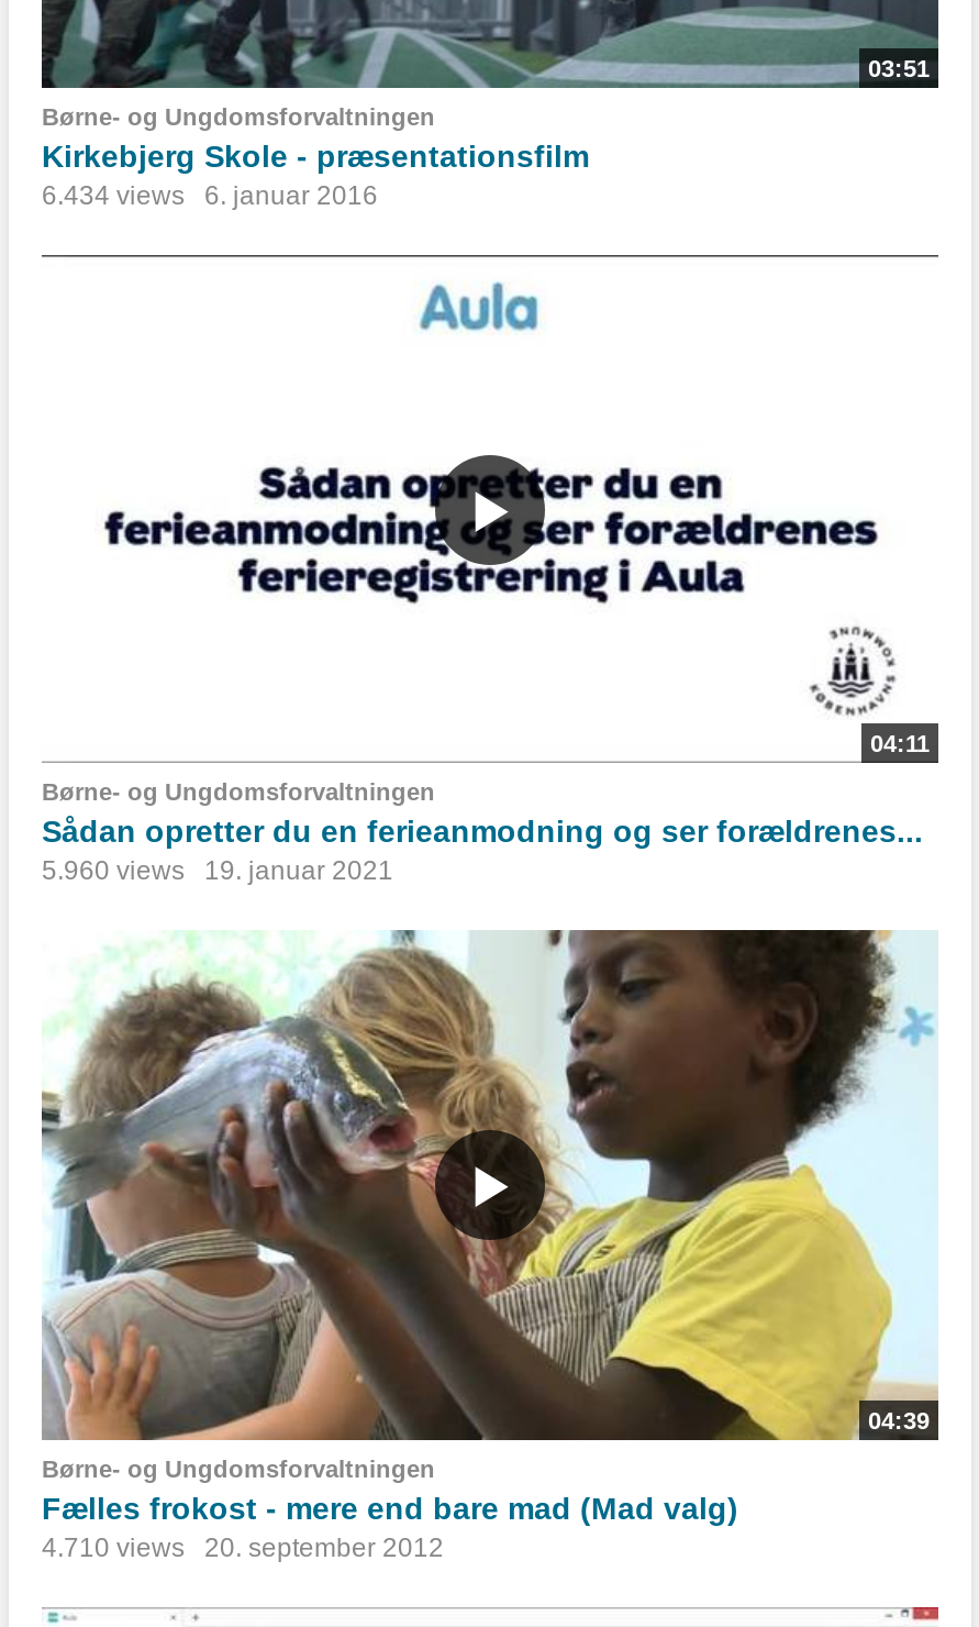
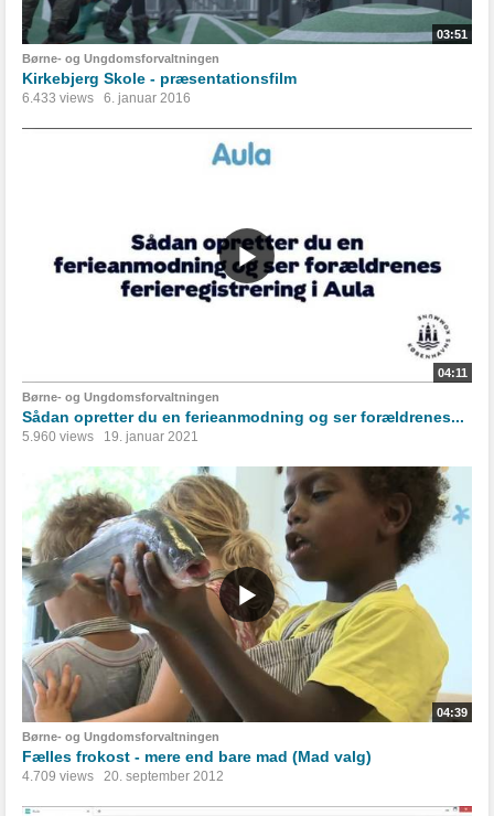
- 6.434 views 6. januar 2016
+ 6.433 views 6. januar 2016

- 4.710 views 20. september 2012
+ 4.709 views 20. september 2012
